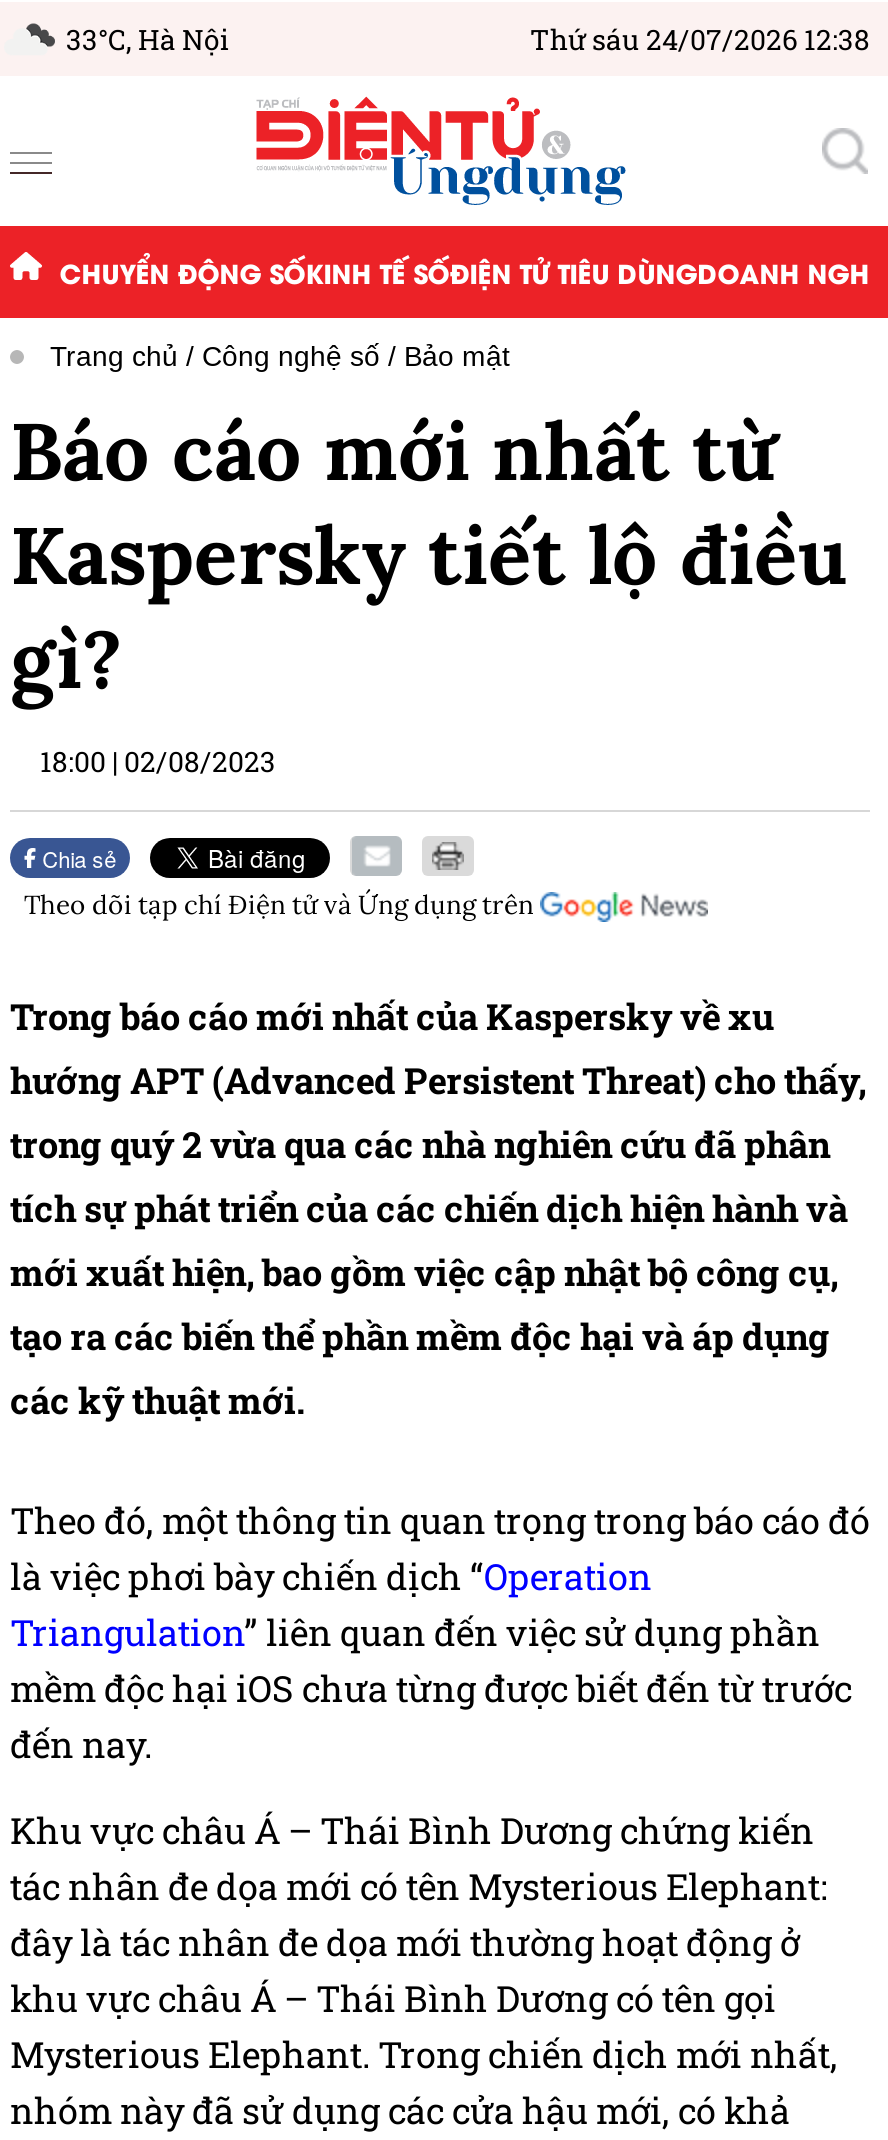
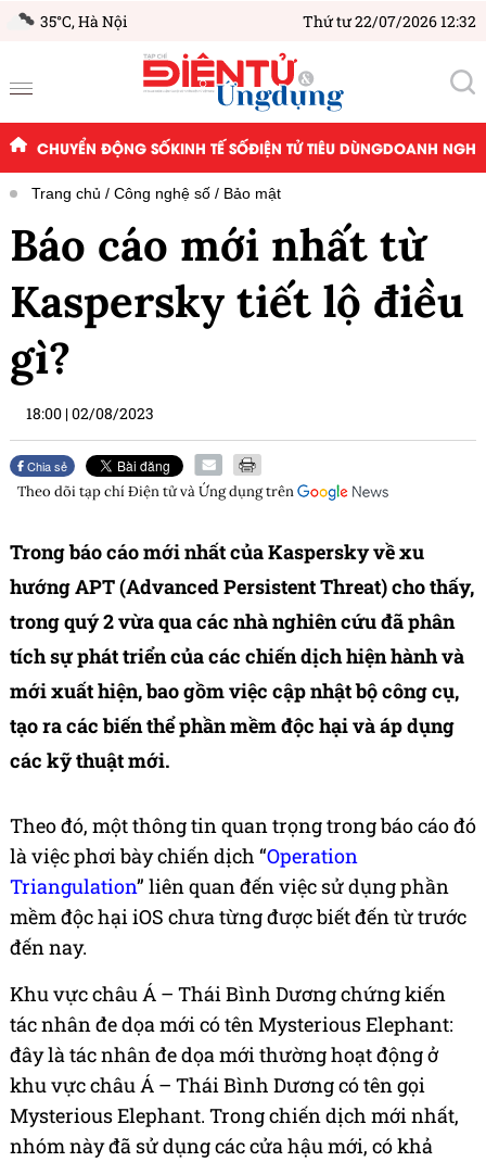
- 33°C, Hà Nội
+ 35°C, Hà Nội

- Thứ sáu 24/07/2026 12:38
+ Thứ tư 22/07/2026 12:32
